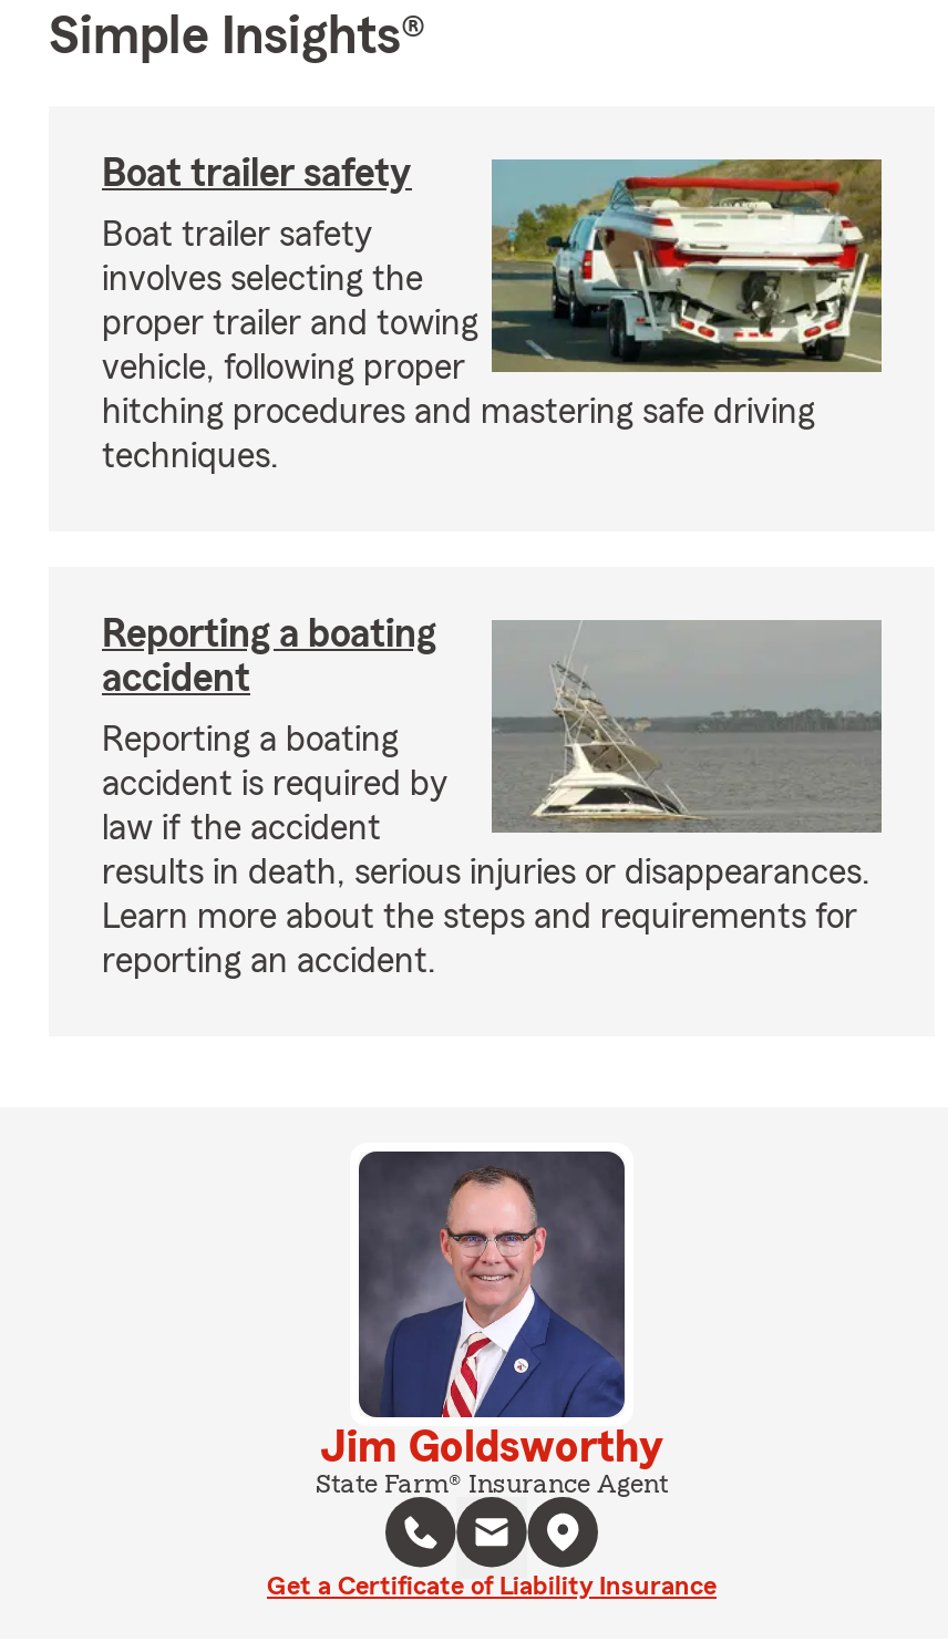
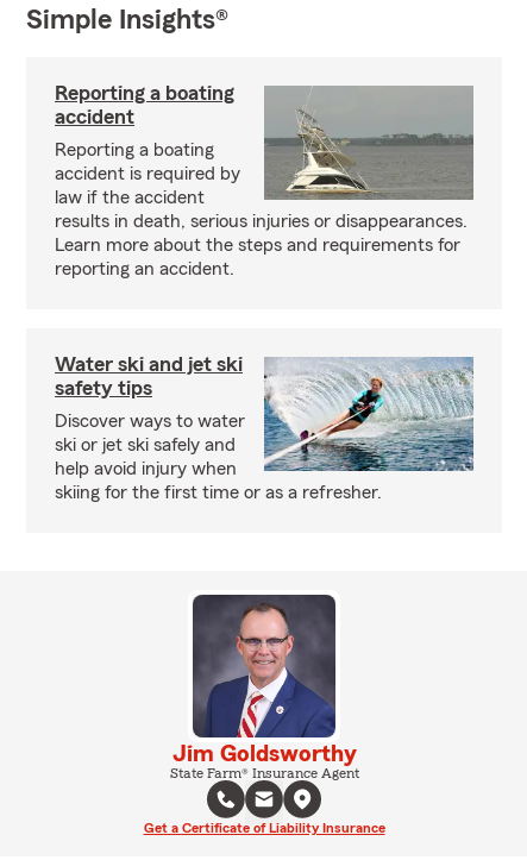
- [image]
- Boat trailer safety
- Boat trailer safety
- involves selecting the
- proper trailer and towing
- vehicle, following proper
- hitching procedures and mastering safe driving
- techniques.

moved up: [image] | Reporting a boating | accident | ... | Learn more about the steps and requirements for | reporting an accident.

+ [image]
+ Water ski and jet ski
+ safety tips
+ Discover ways to water
+ ski or jet ski safely and
+ help avoid injury when
+ skiing for the first time or as a refresher.
